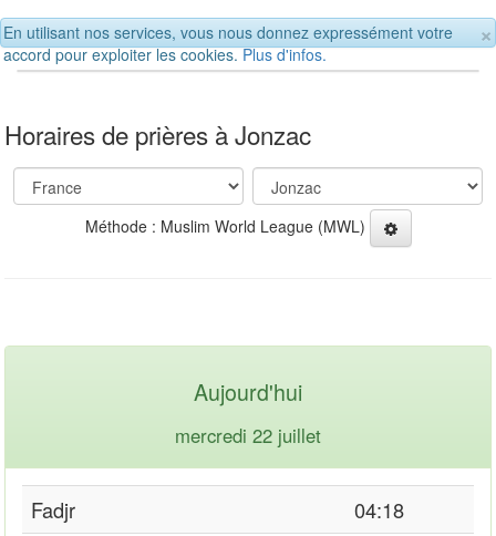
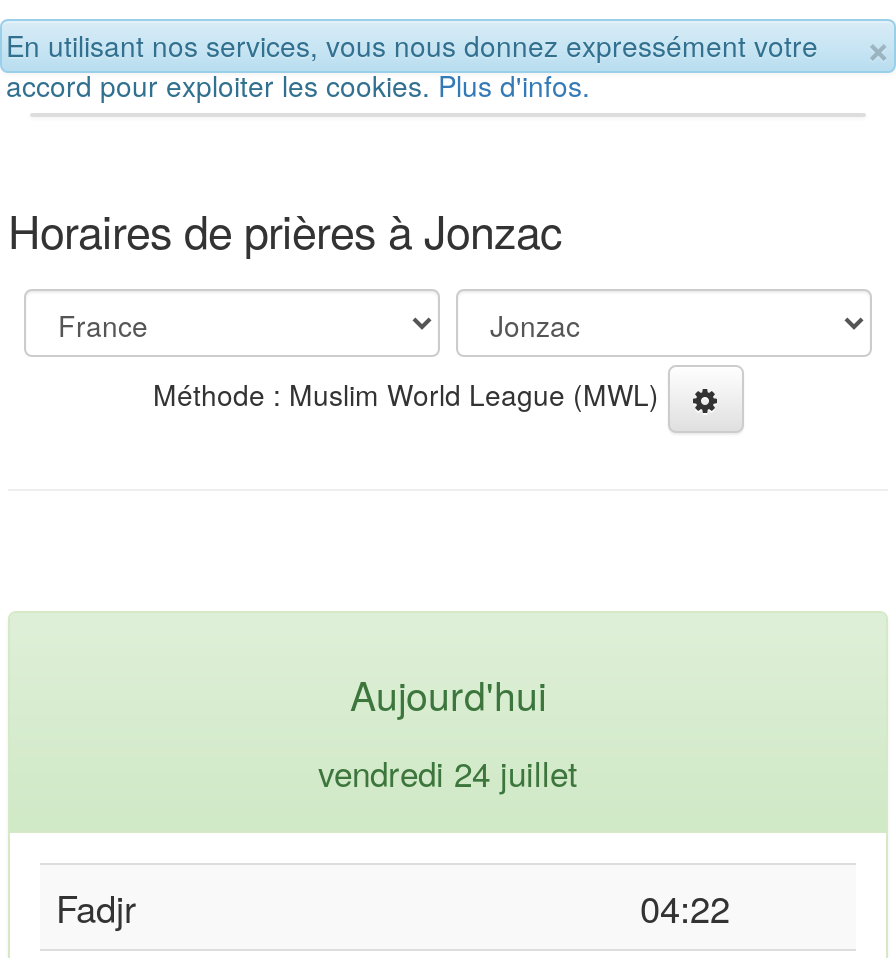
- mercredi 22 juillet
+ vendredi 24 juillet

- 04:18
+ 04:22
